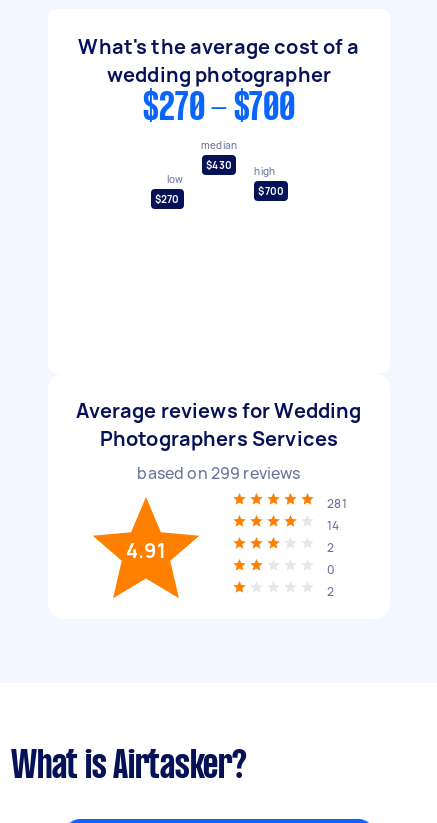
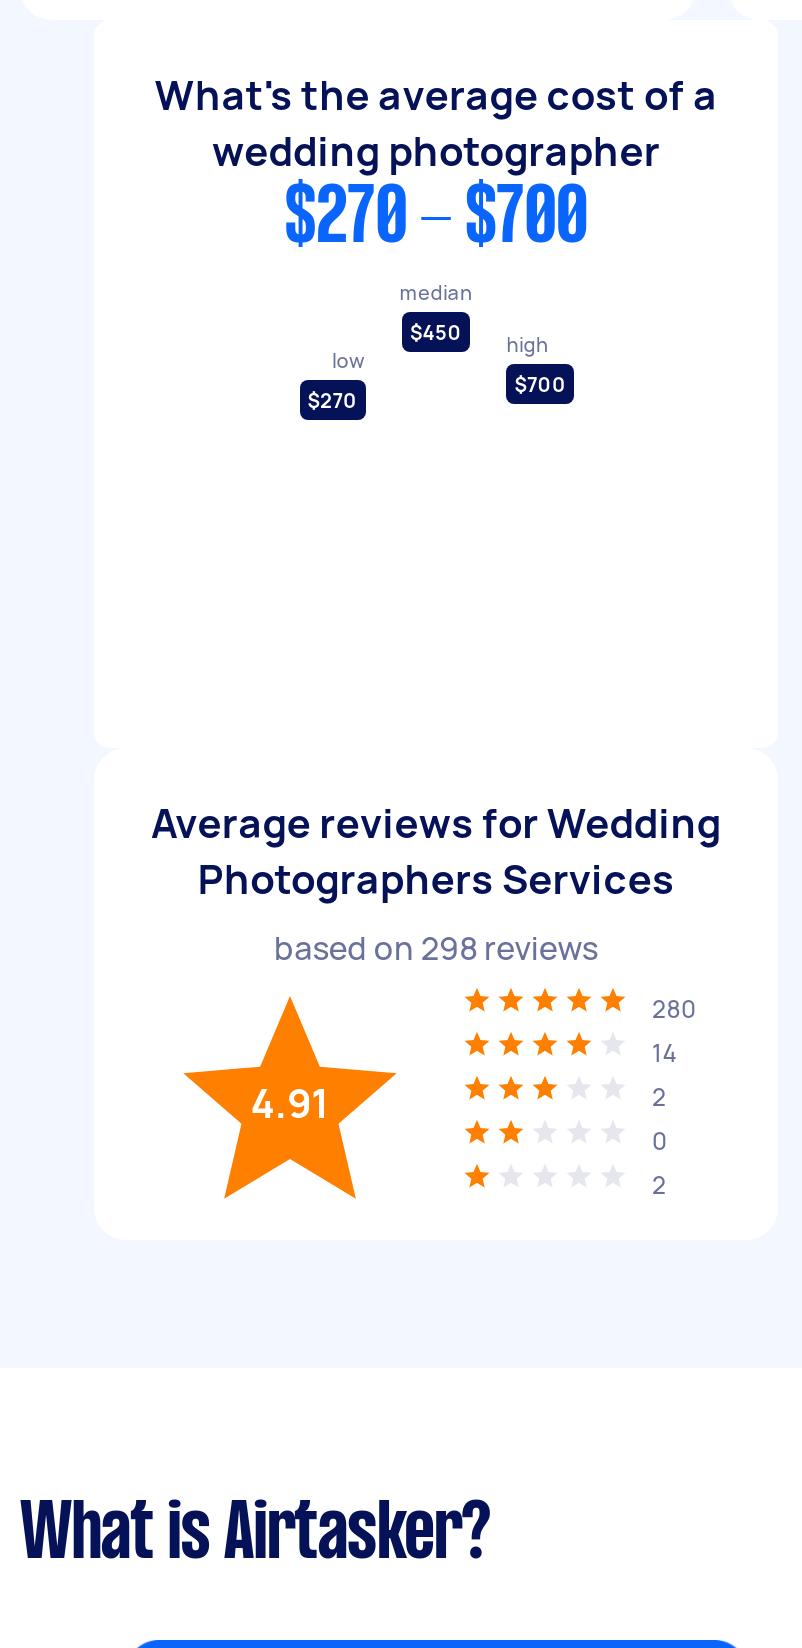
- $430 high
+ $450 high

- based on 299 reviews
+ based on 298 reviews

- 281
+ 280
